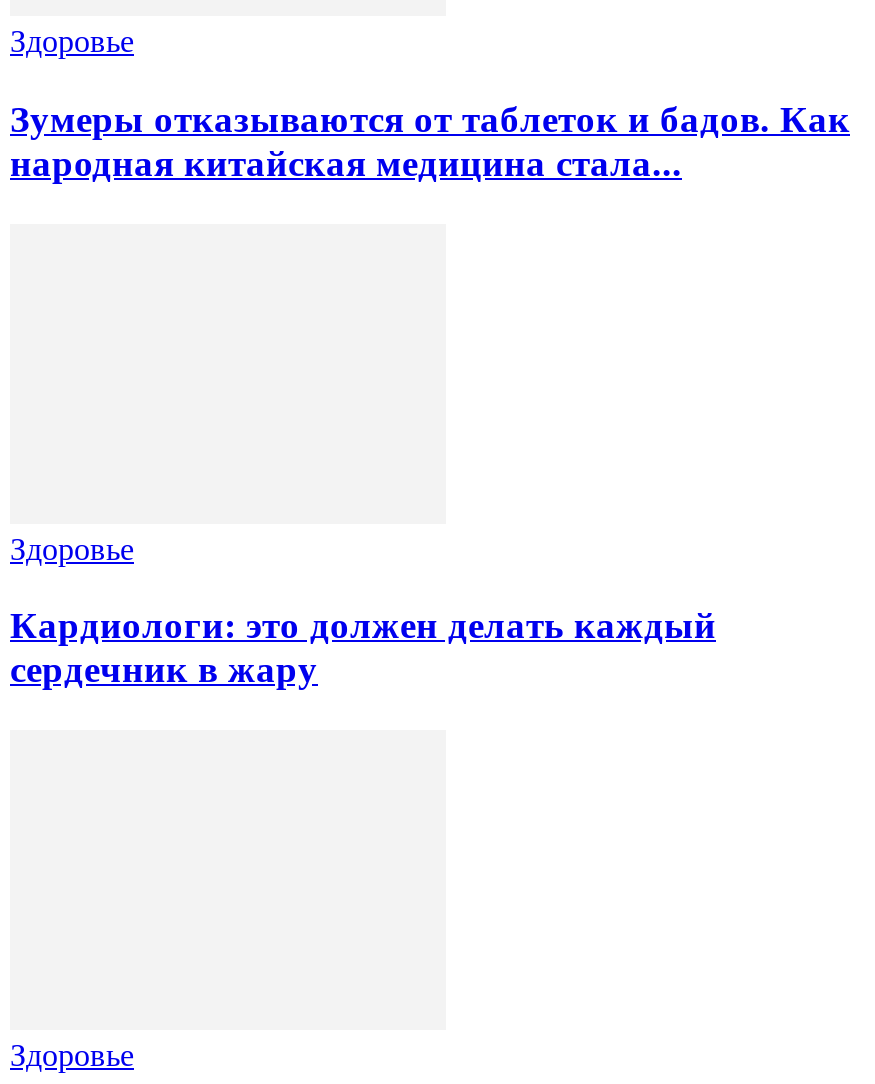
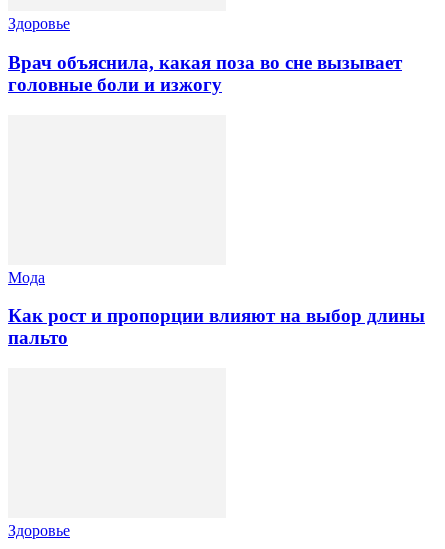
- Зумеры отказываются от таблеток и бадов. Как
- народная китайская медицина стала...
+ Врач объяснила, какая поза во сне вызывает
+ головные боли и изжогу

- Здоровье
+ Мода

- Кардиологи: это должен делать каждый
- сердечник в жару
+ Как рост и пропорции влияют на выбор длины
+ пальто
